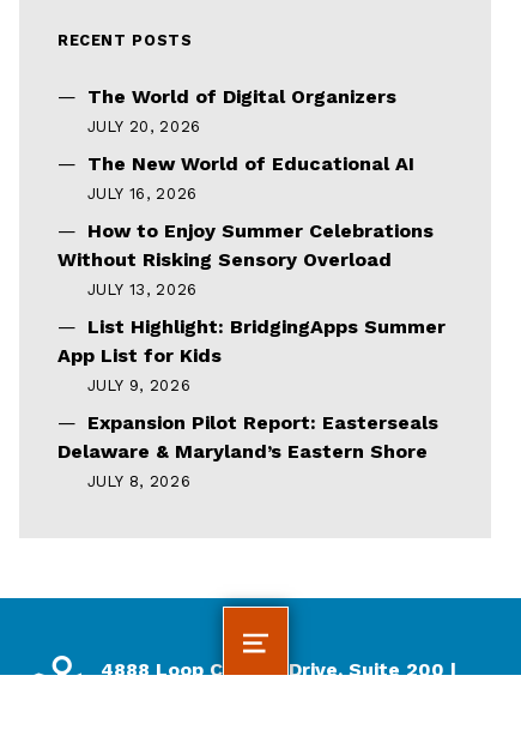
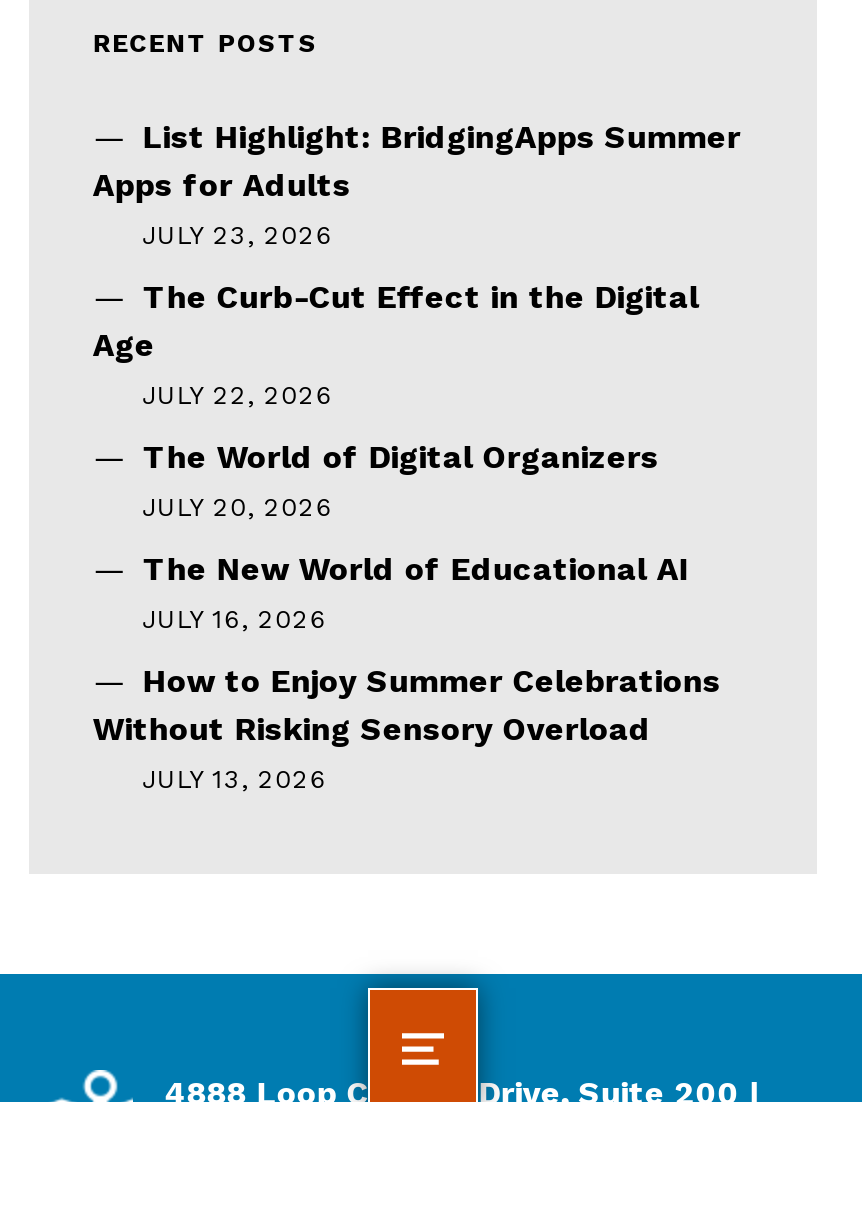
+ Apps for Adults
+ JULY 23, 2026
+ The Curb-Cut Effect in the Digital
+ Age
+ JULY 22, 2026

moved down: The World of Digital Organizers | JULY 20, 2026 | The New World of Educational AI | JULY 16, 2026 | How to Enjoy Summer Celebrations | Without Risking Sensory Overload | JULY 13, 2026

moved up: List Highlight: BridgingApps Summer

- App List for Kids
- JULY 9, 2026
- Expansion Pilot Report: Easterseals
- Delaware & Maryland’s Eastern Shore
- JULY 8, 2026
